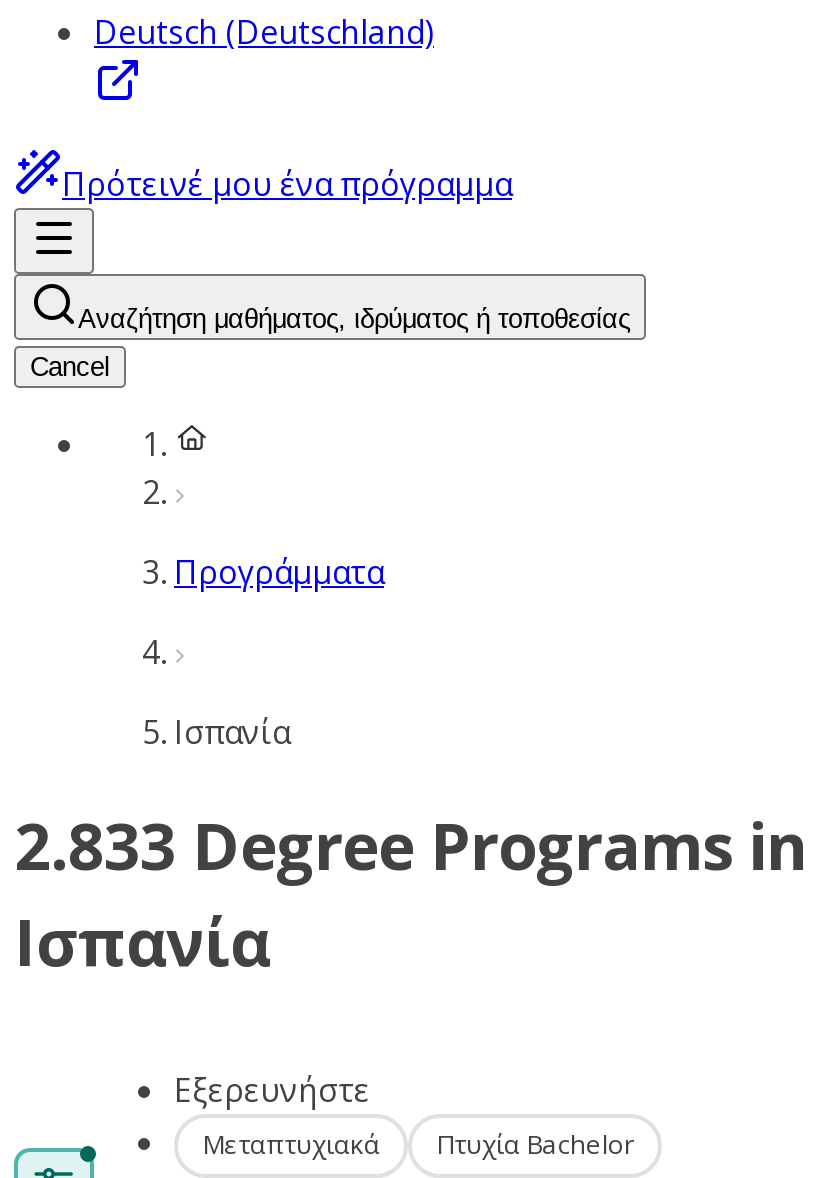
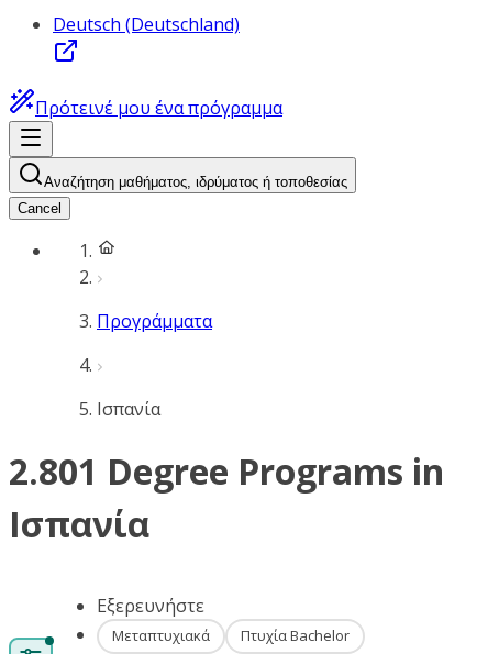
- 2.833 Degree Programs in
+ 2.801 Degree Programs in
